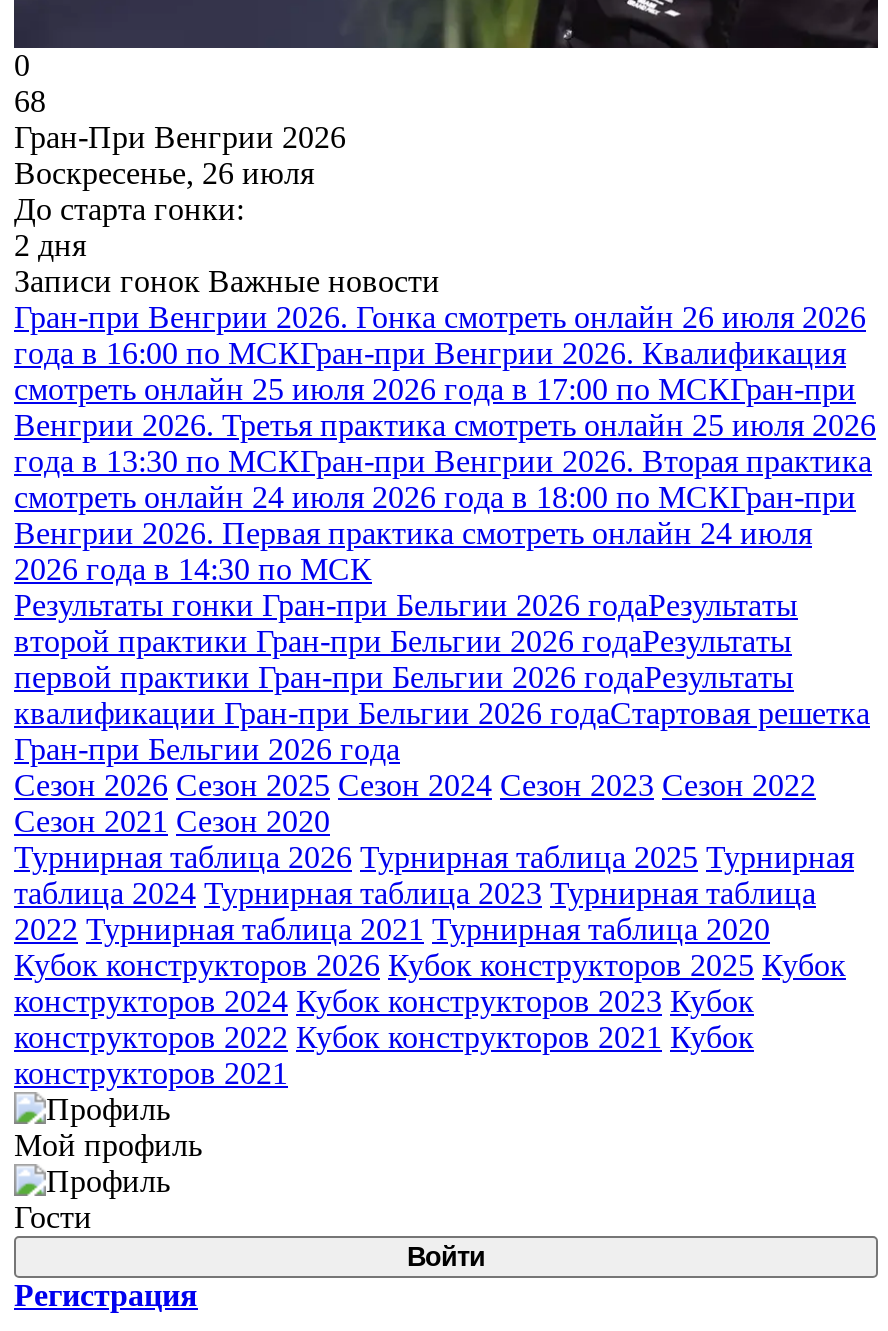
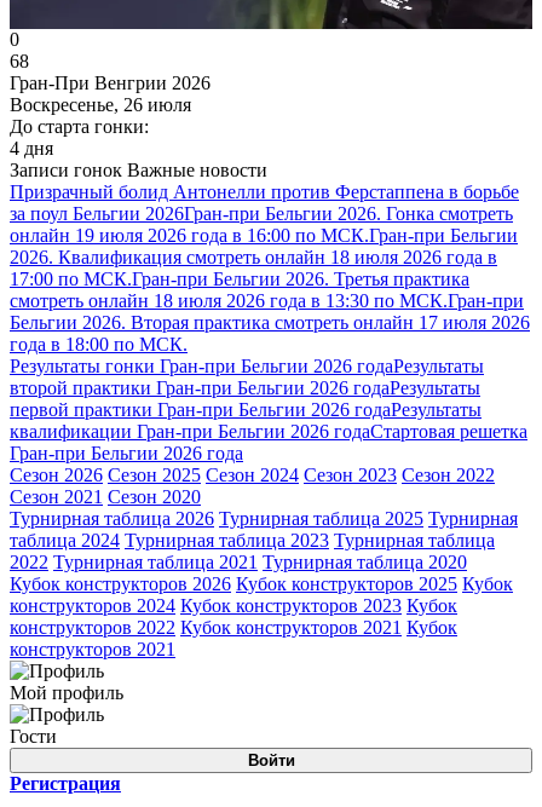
- 2 дня
+ 4 дня

- Гран-при Венгрии 2026. Гонка смотреть онлайн 26 июля 2026
- года в 16:00 по МСКГран-при Венгрии 2026. Квалификация
- смотреть онлайн 25 июля 2026 года в 17:00 по МСКГран-при
- Венгрии 2026. Третья практика смотреть онлайн 25 июля 2026
- года в 13:30 по МСКГран-при Венгрии 2026. Вторая практика
- смотреть онлайн 24 июля 2026 года в 18:00 по МСКГран-при
- Венгрии 2026. Первая практика смотреть онлайн 24 июля
- 2026 года в 14:30 по МСК
+ Призрачный болид Антонелли против Ферстаппена в борьбе
+ за поул Бельгии 2026Гран-при Бельгии 2026. Гонка смотреть
+ онлайн 19 июля 2026 года в 16:00 по МСК.Гран-при Бельгии
+ 2026. Квалификация смотреть онлайн 18 июля 2026 года в
+ 17:00 по МСК.Гран-при Бельгии 2026. Третья практика
+ смотреть онлайн 18 июля 2026 года в 13:30 по МСК.Гран-при
+ Бельгии 2026. Вторая практика смотреть онлайн 17 июля 2026
+ года в 18:00 по МСК.
